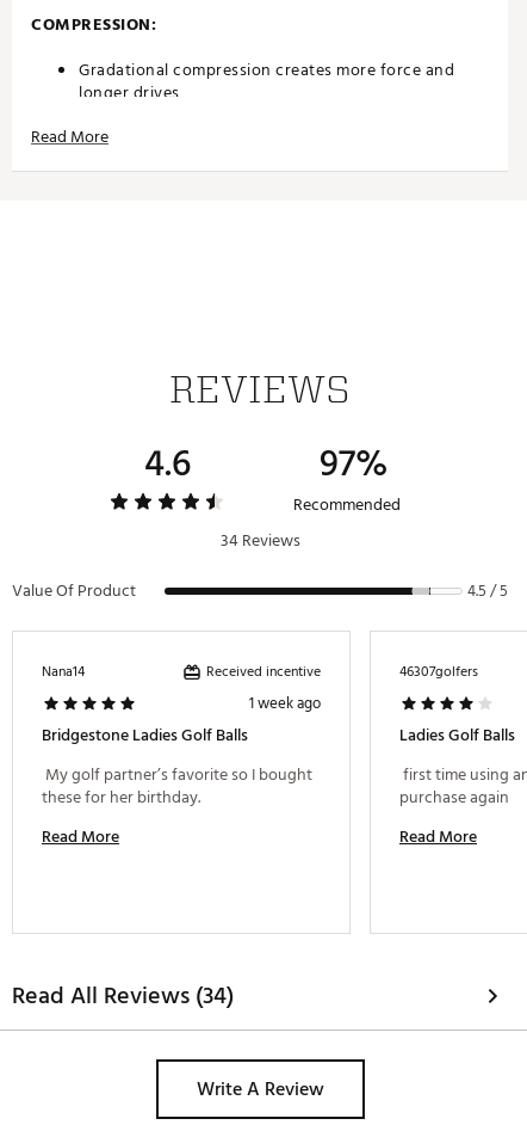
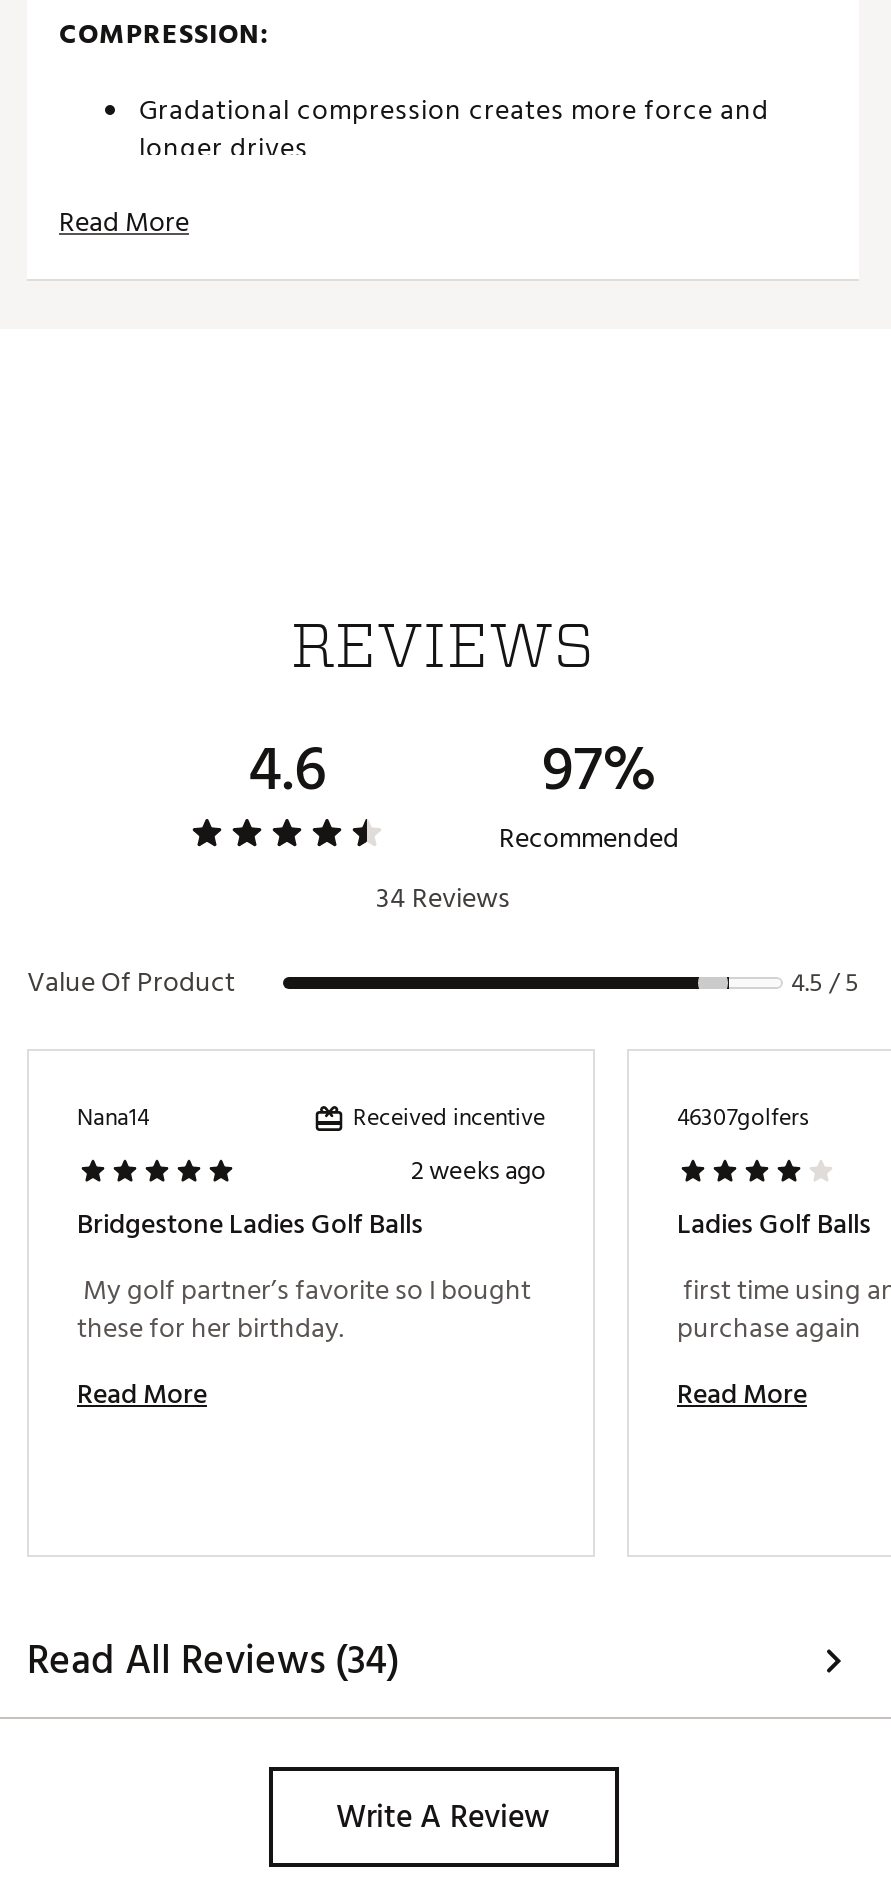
- 1 week ago
+ 2 weeks ago
